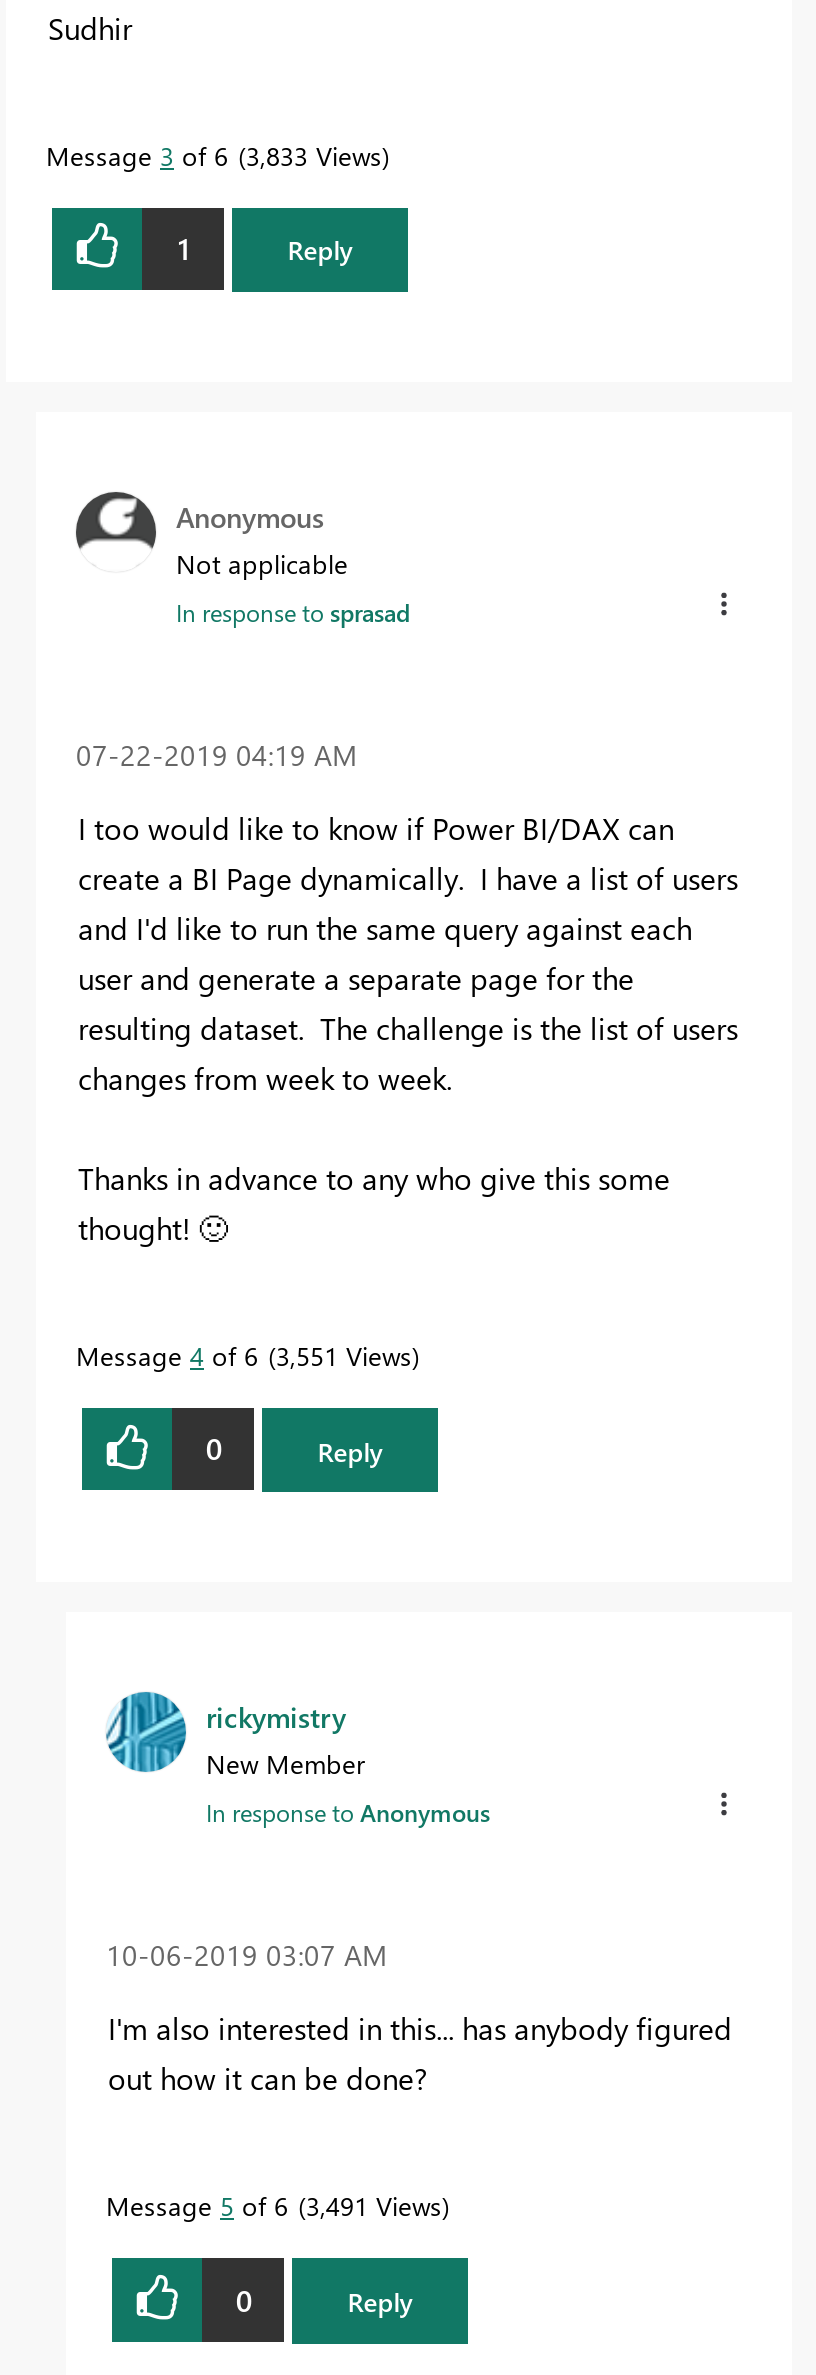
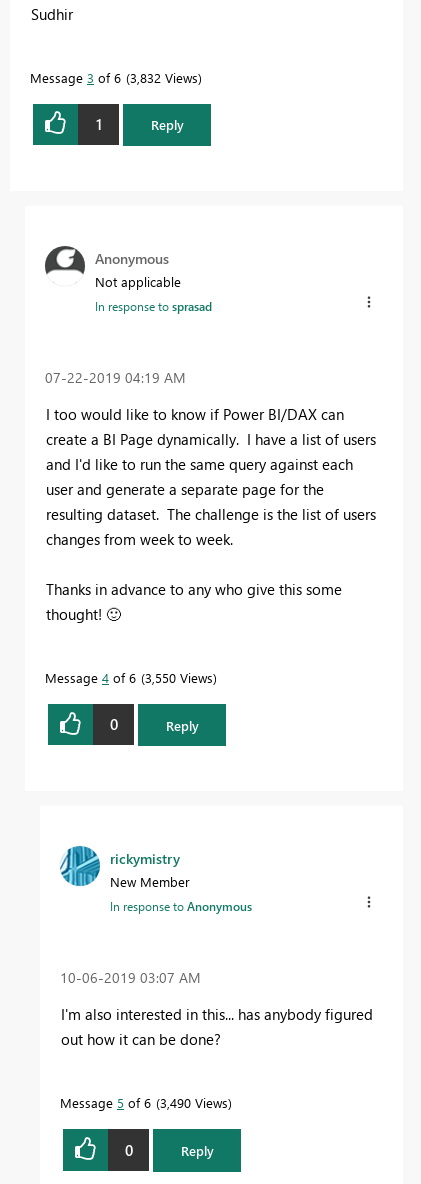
- Message 3 of 6 3,833 Views
+ Message 3 of 6 3,832 Views

- Message 4 of 6 3,551 Views
+ Message 4 of 6 3,550 Views

- Message 5 of 6 3,491 Views
+ Message 5 of 6 3,490 Views
